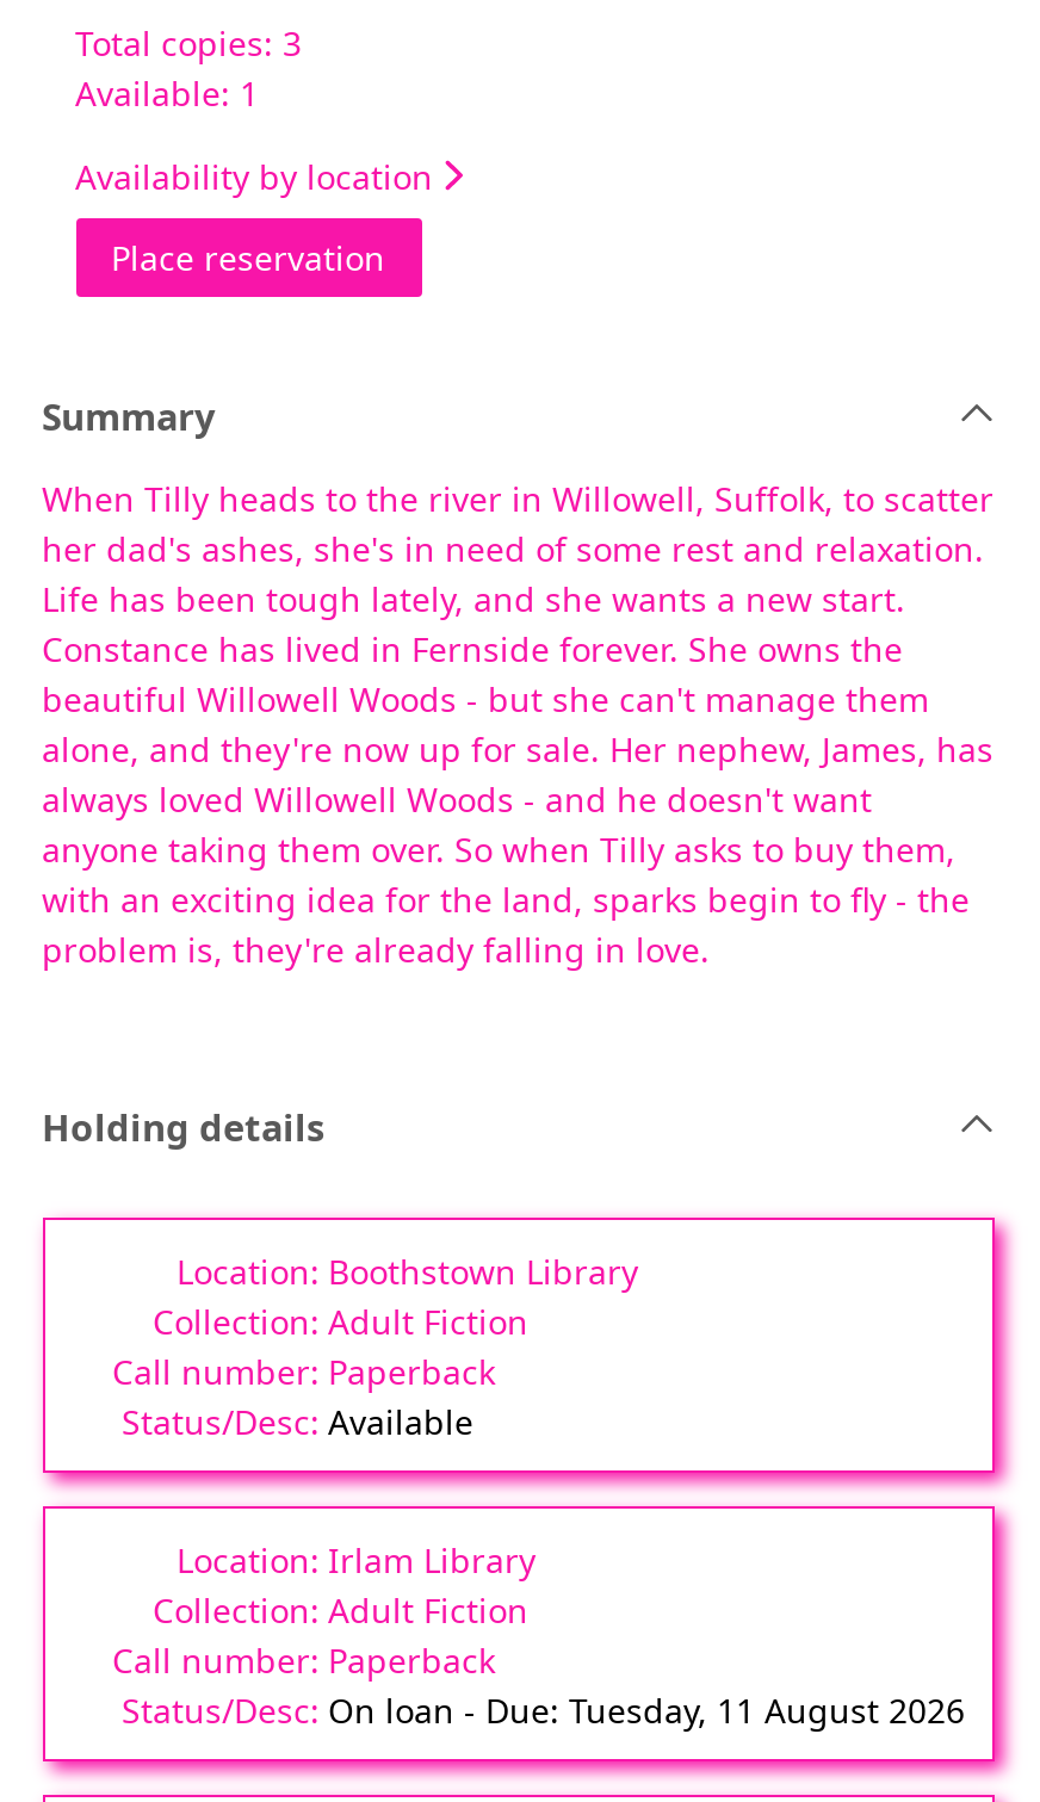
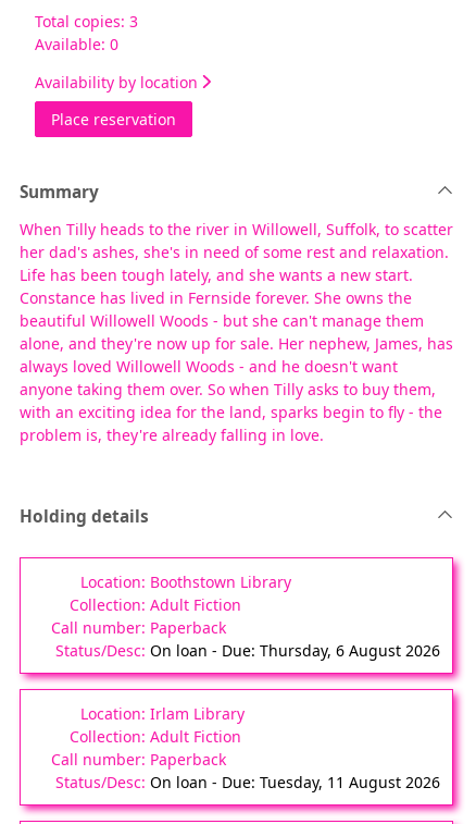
- Available: 1
+ Available: 0

- Available
+ On loan - Due: Thursday, 6 August 2026
